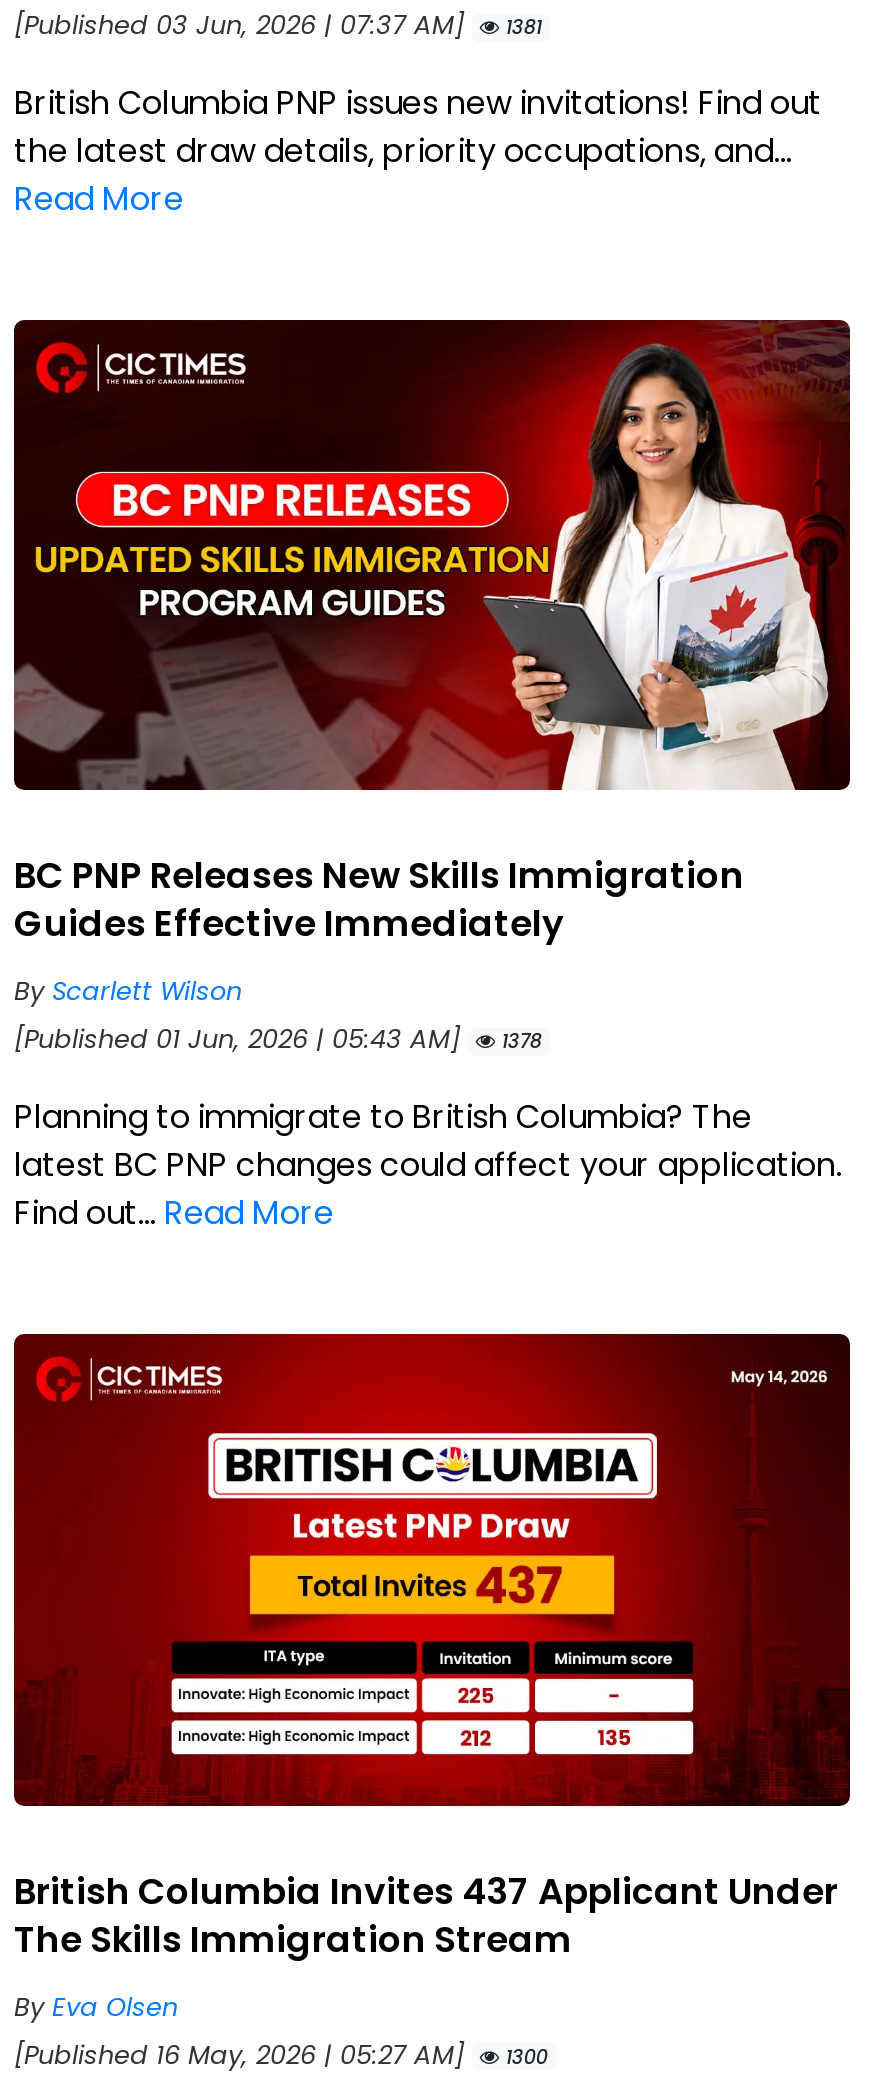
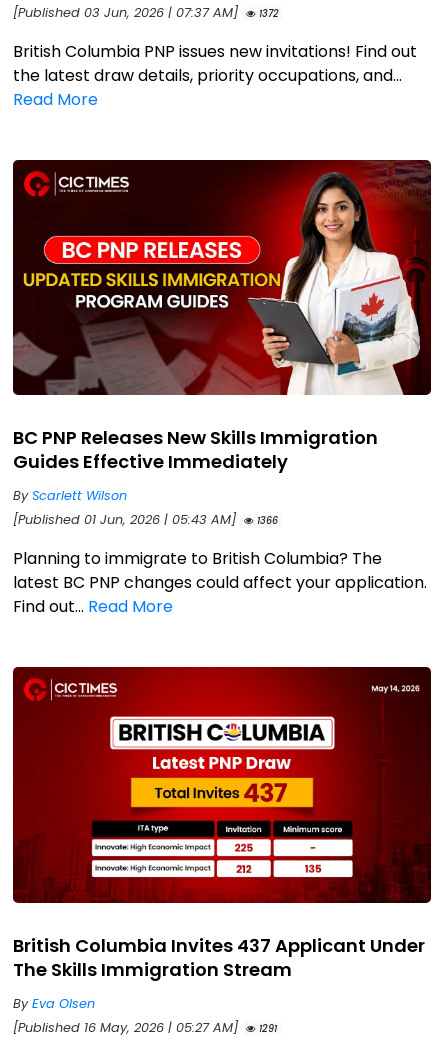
- 1381
+ 1372

- 1378
+ 1366

- 1300
+ 1291
